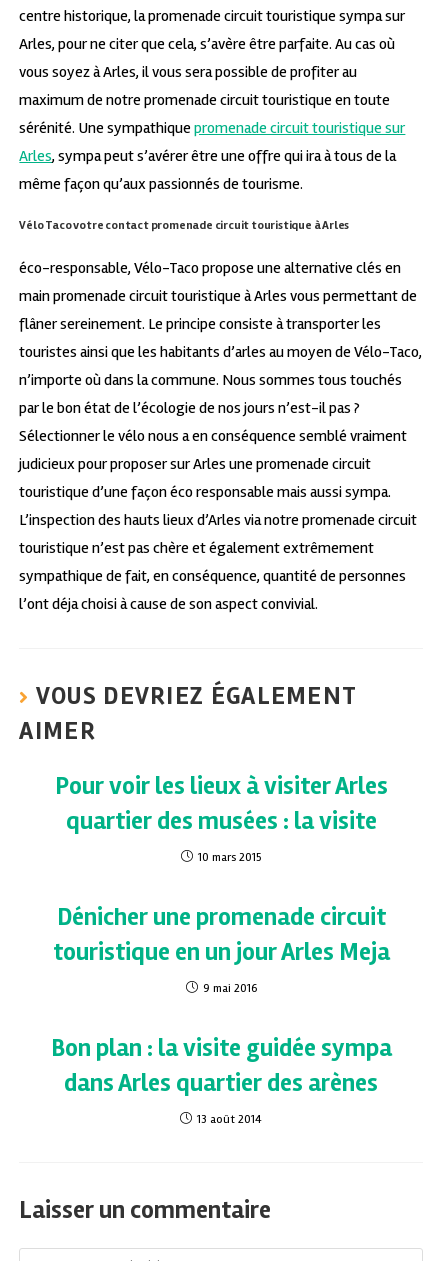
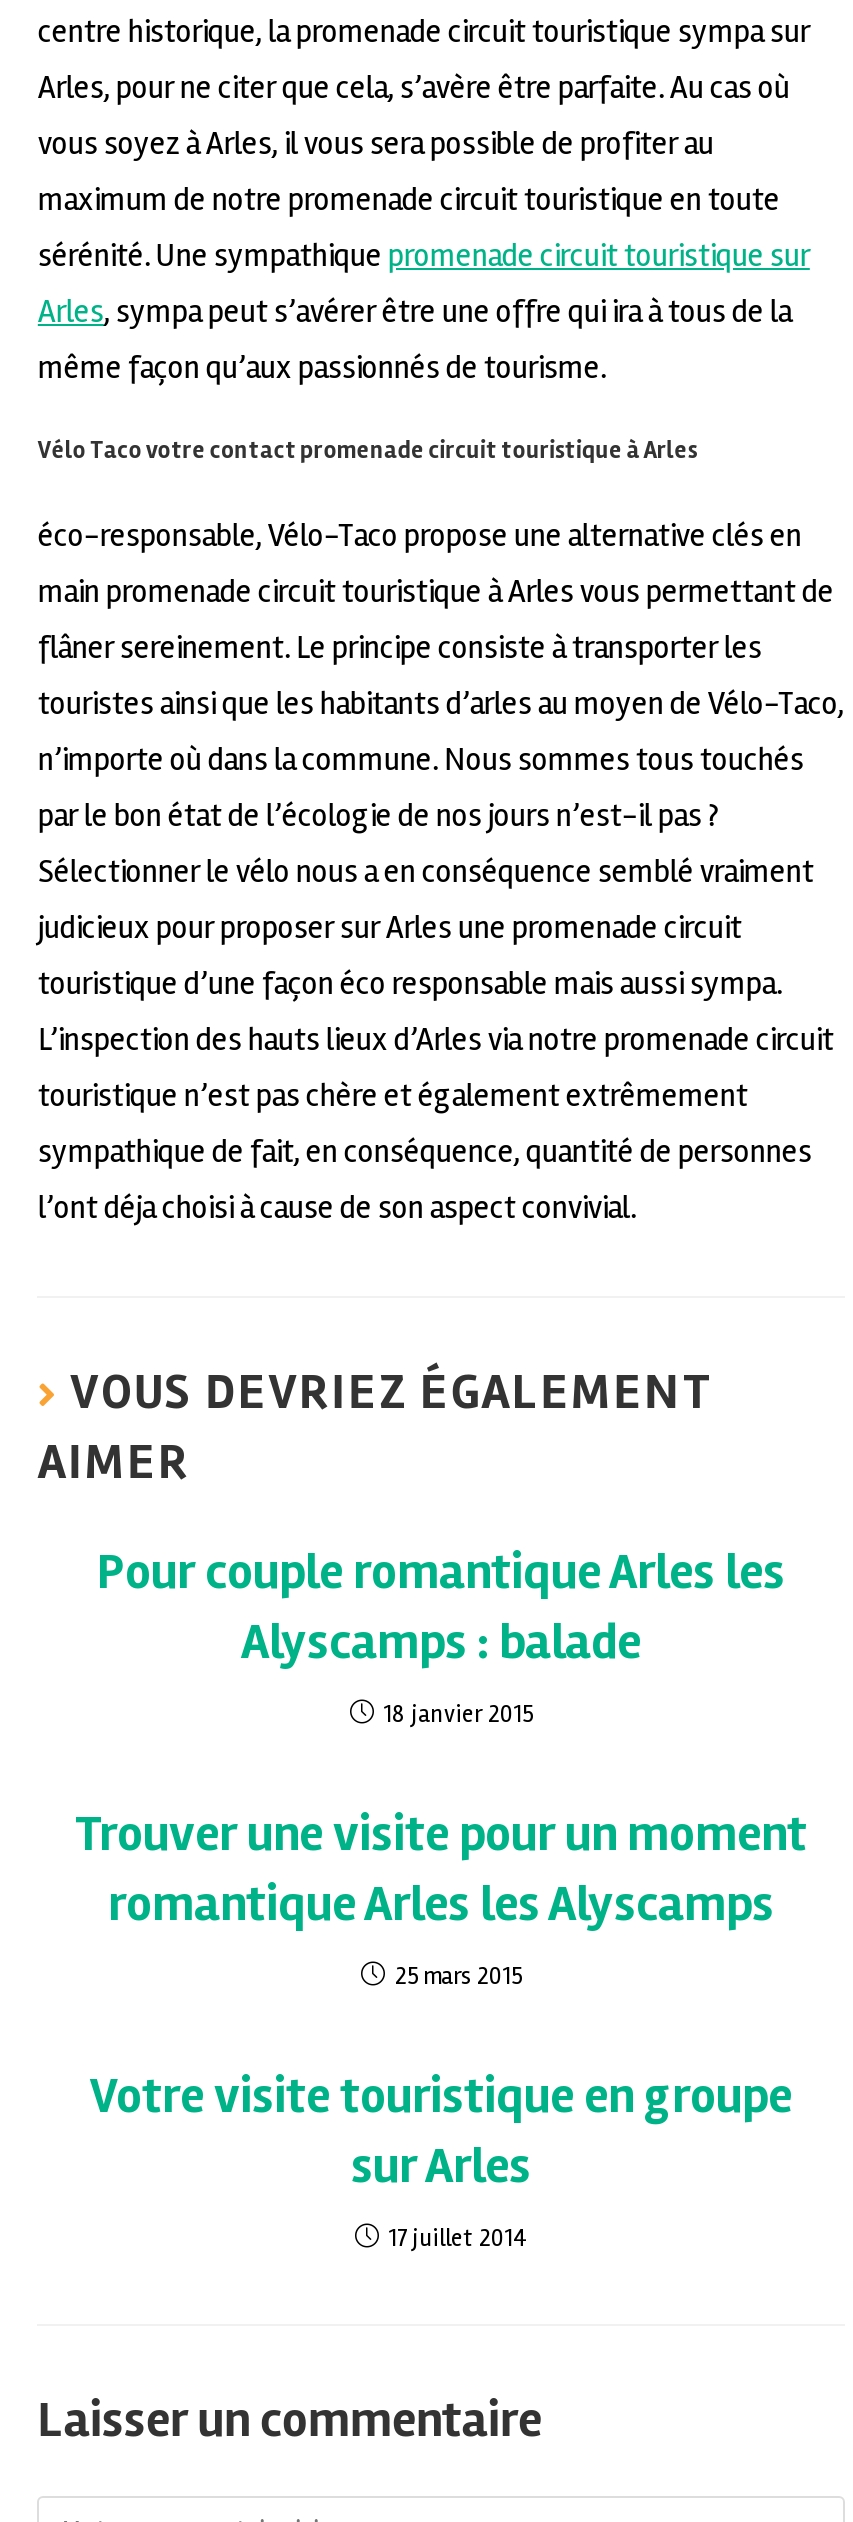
- Pour voir les lieux à visiter Arles
- quartier des musées : la visite
+ Pour couple romantique Arles les
+ Alyscamps : balade

- 10 mars 2015
+ 18 janvier 2015

- Dénicher une promenade circuit
- touristique en un jour Arles Meja
+ Trouver une visite pour un moment
+ romantique Arles les Alyscamps

- 9 mai 2016
+ 25 mars 2015

- Bon plan : la visite guidée sympa
- dans Arles quartier des arènes
+ Votre visite touristique en groupe
+ sur Arles

- 13 août 2014
+ 17 juillet 2014
